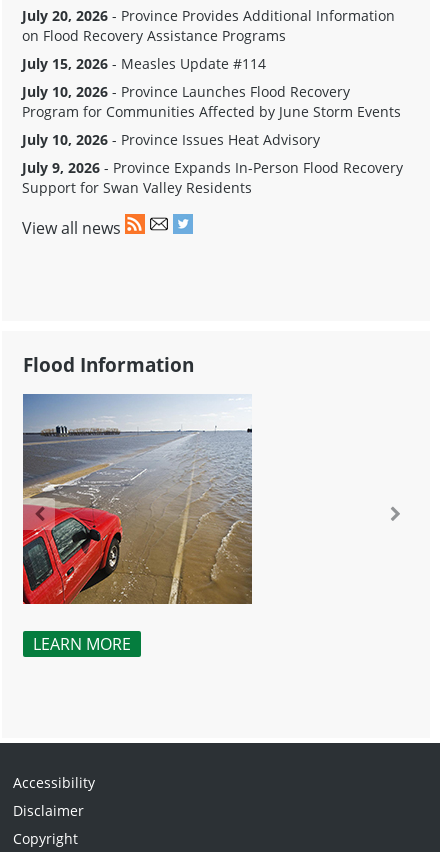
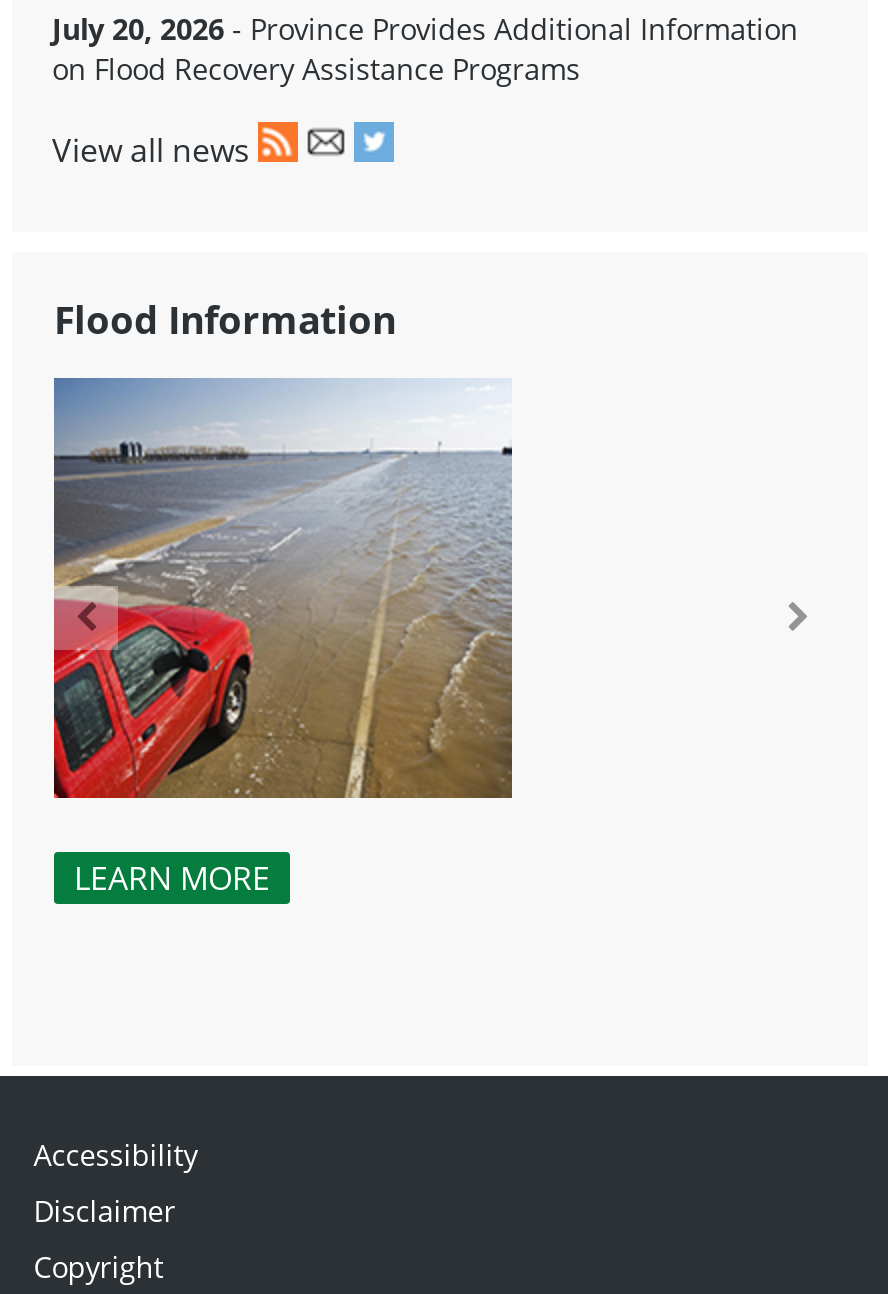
- July 15, 2026 - Measles Update #114
- July 10, 2026 - Province Launches Flood Recovery
- Program for Communities Affected by June Storm Events
- July 10, 2026 - Province Issues Heat Advisory
- July 9, 2026 - Province Expands In-Person Flood Recovery
- Support for Swan Valley Residents
